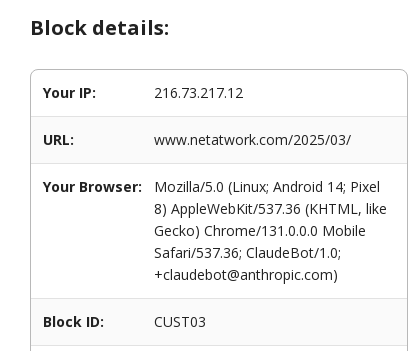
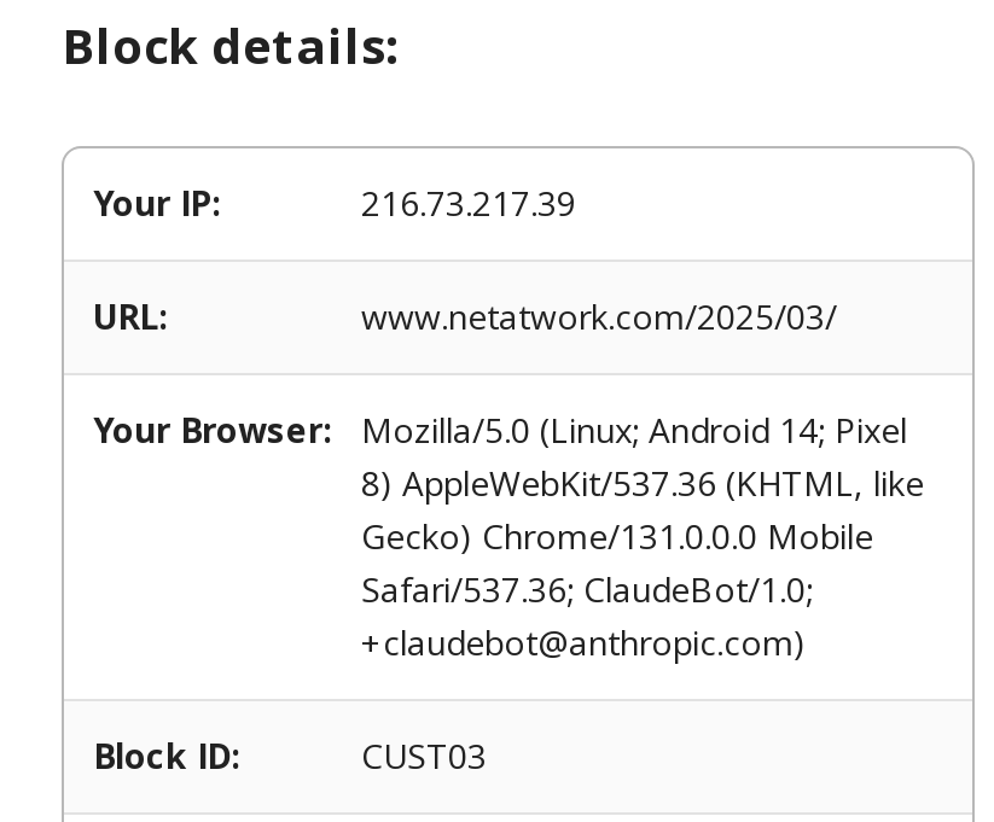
- 216.73.217.12
+ 216.73.217.39
